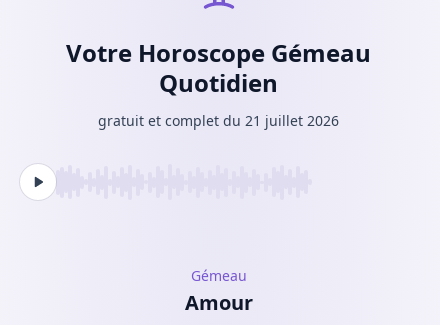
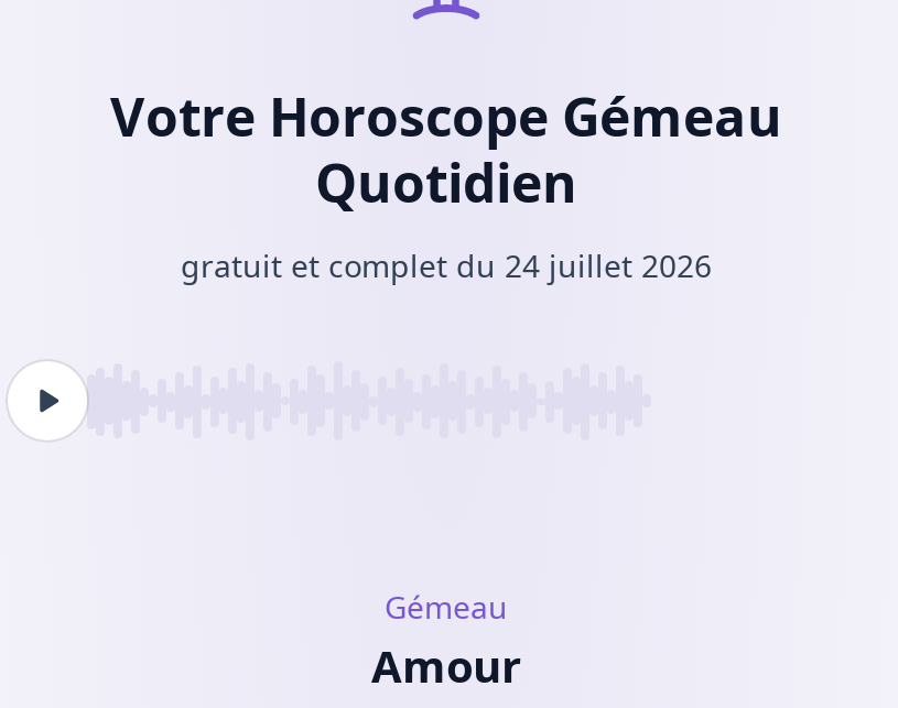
- gratuit et complet du 21 juillet 2026
+ gratuit et complet du 24 juillet 2026
